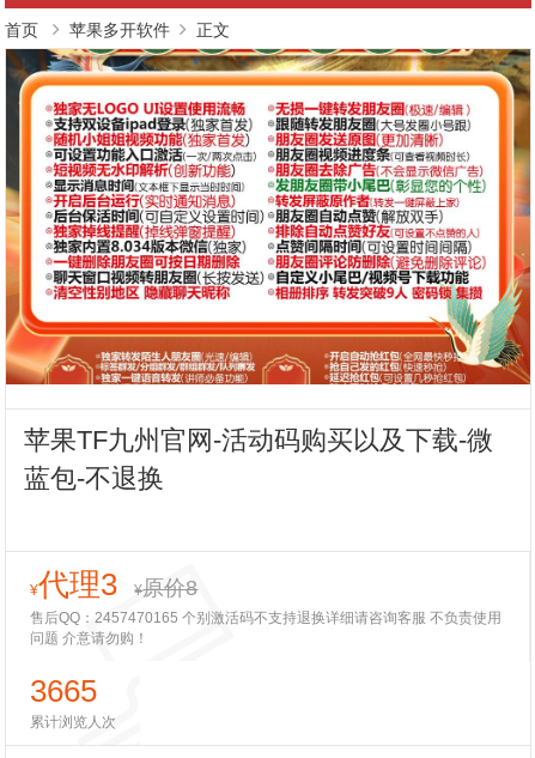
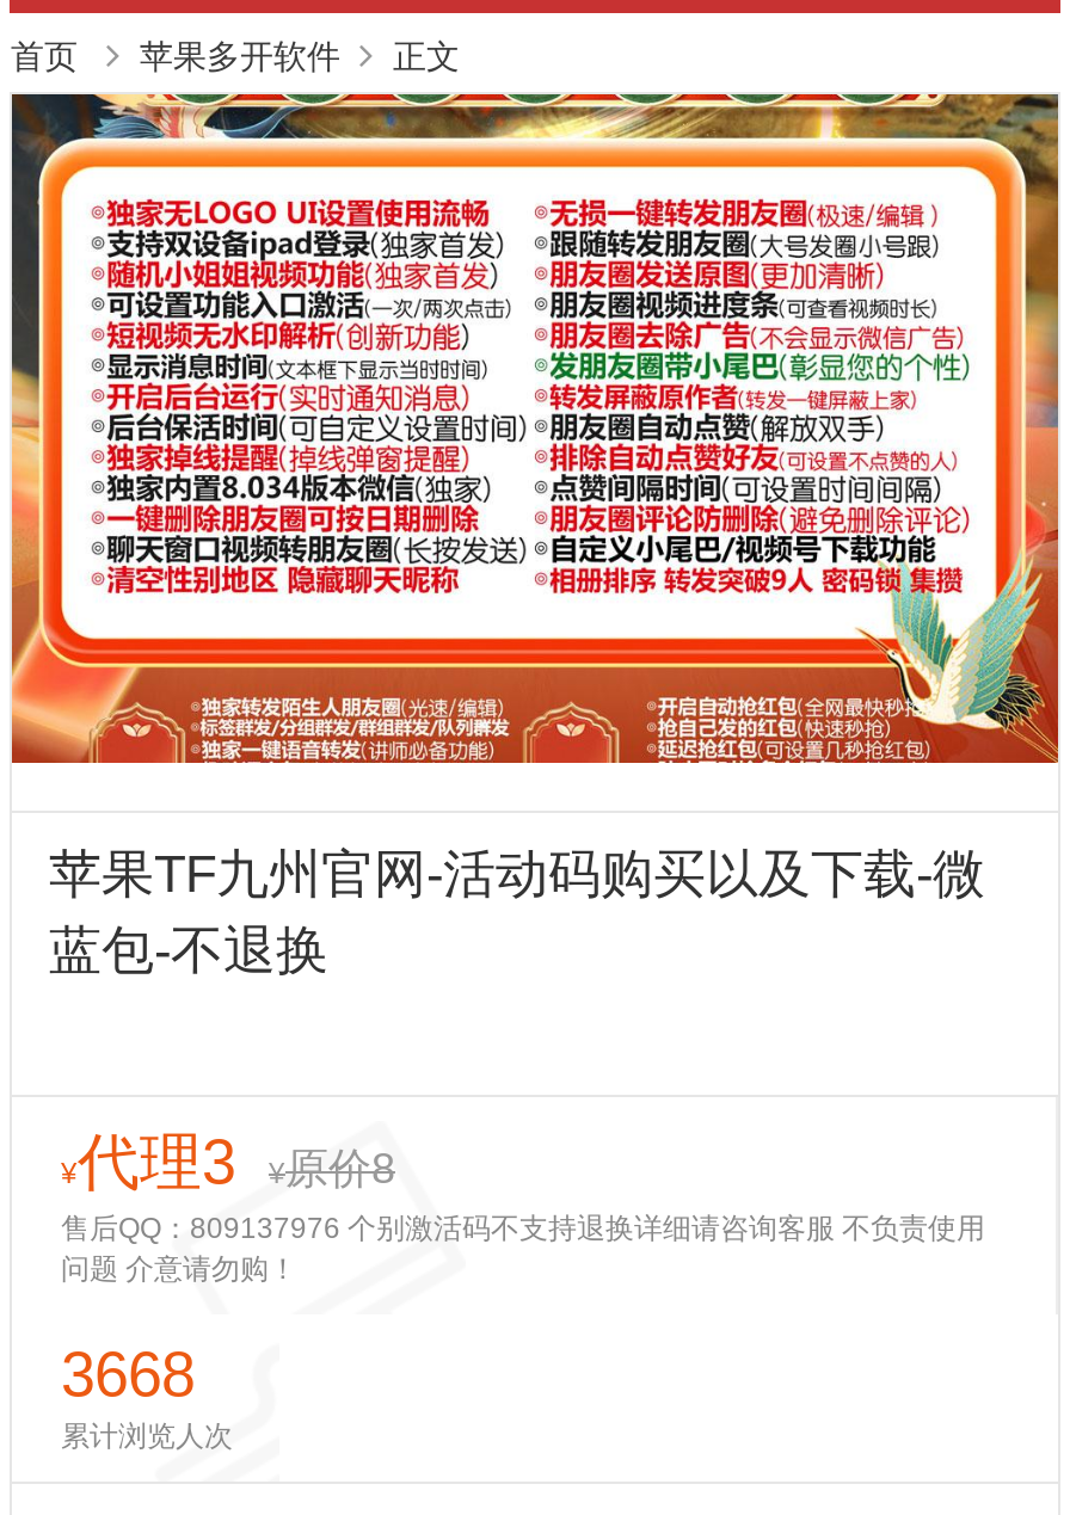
- 售后QQ：2457470165 个别激活码不支持退换详细请咨询客服 不负责使用
+ 售后QQ：809137976 个别激活码不支持退换详细请咨询客服 不负责使用

- 3665
+ 3668
